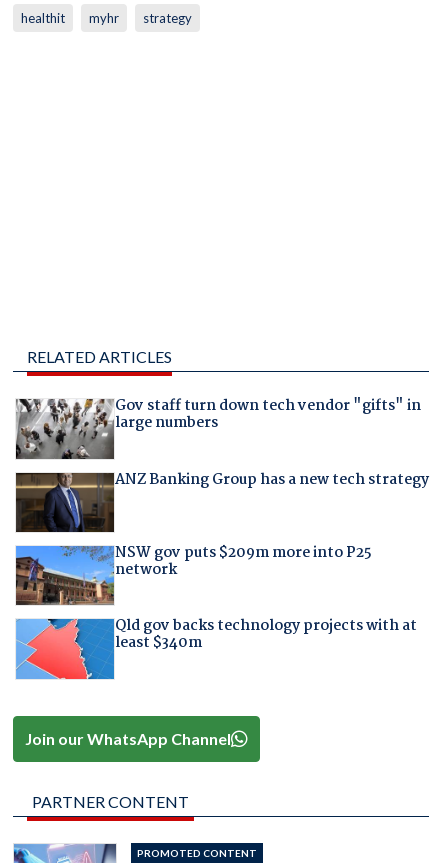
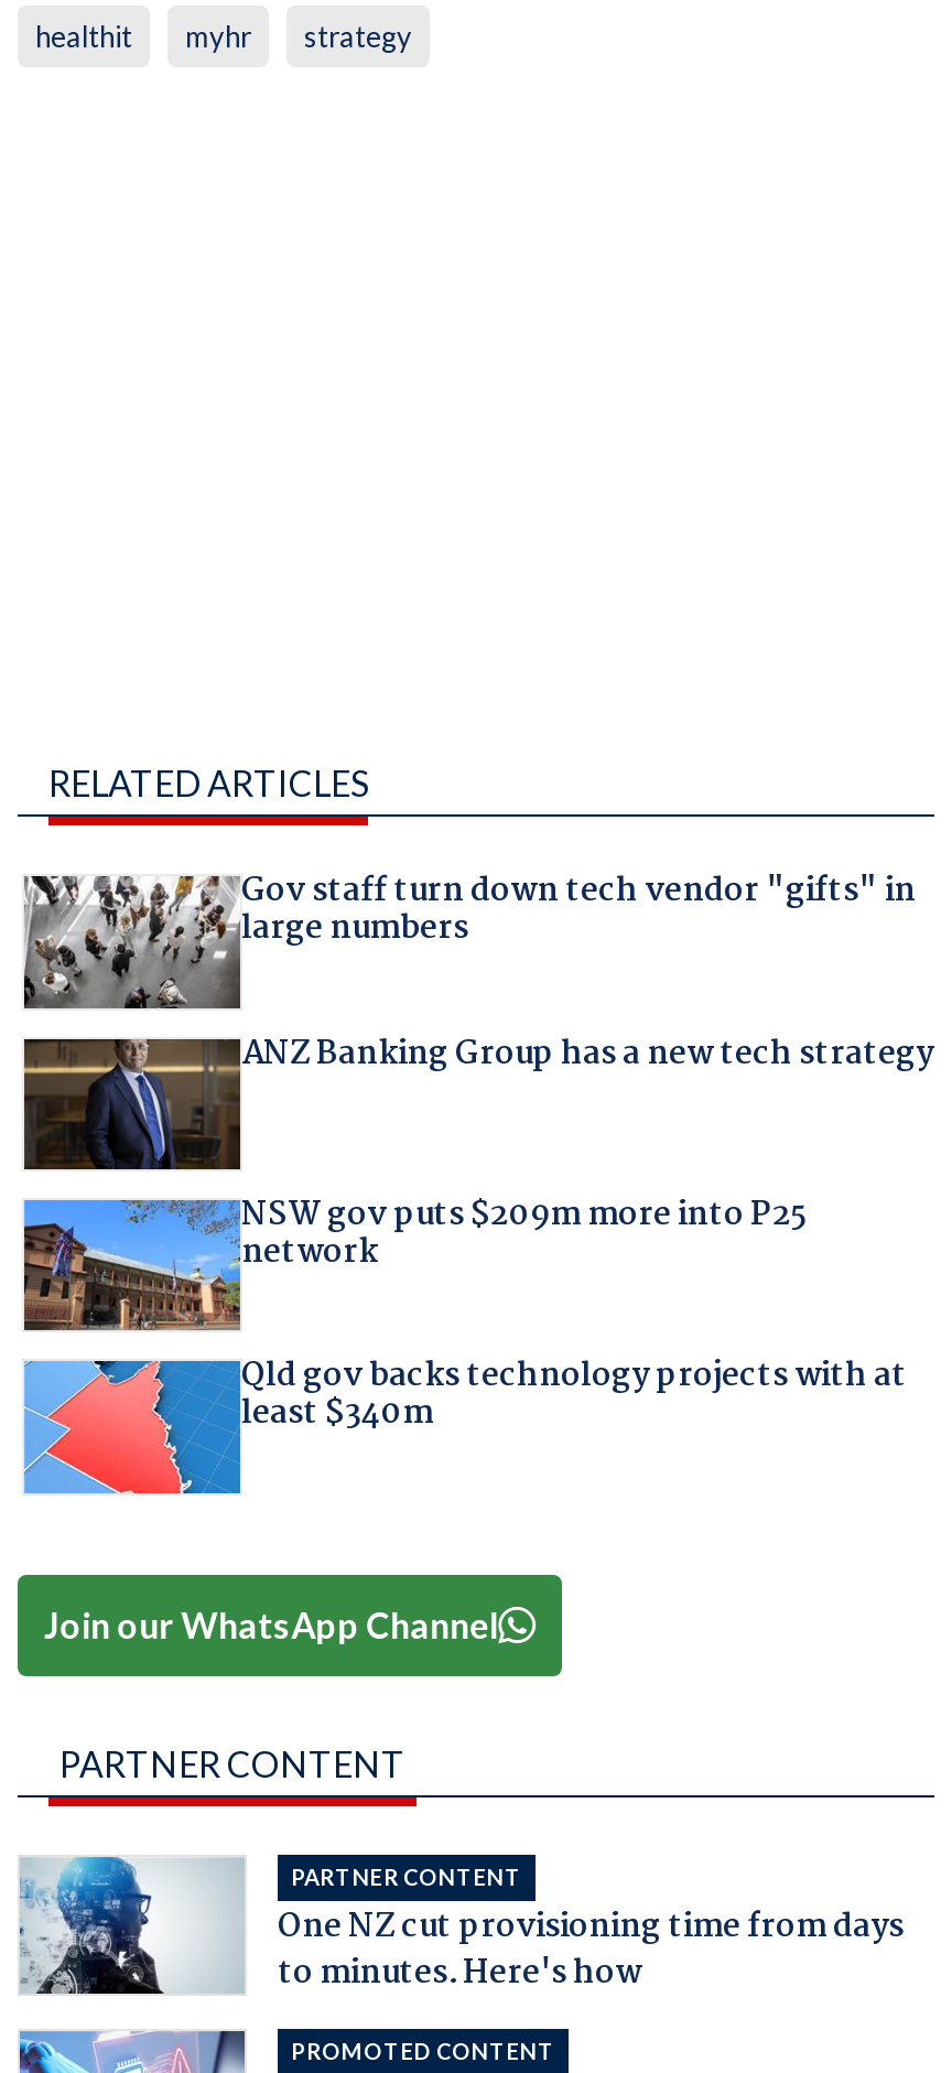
+ [image]
+ PARTNER CONTENT
+ One NZ cut provisioning time from days
+ to minutes. Here's how
